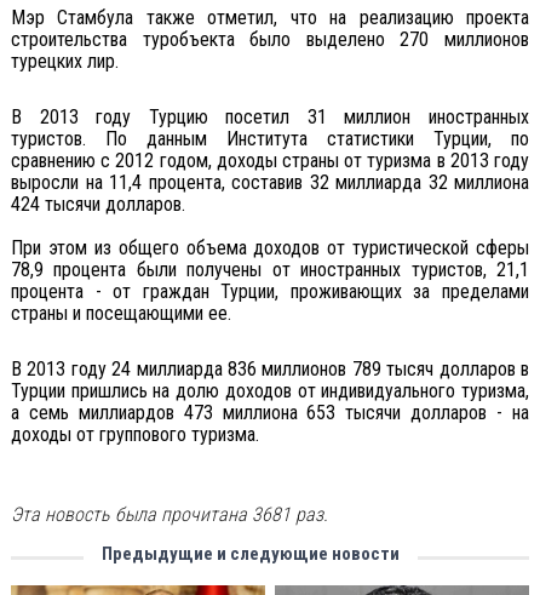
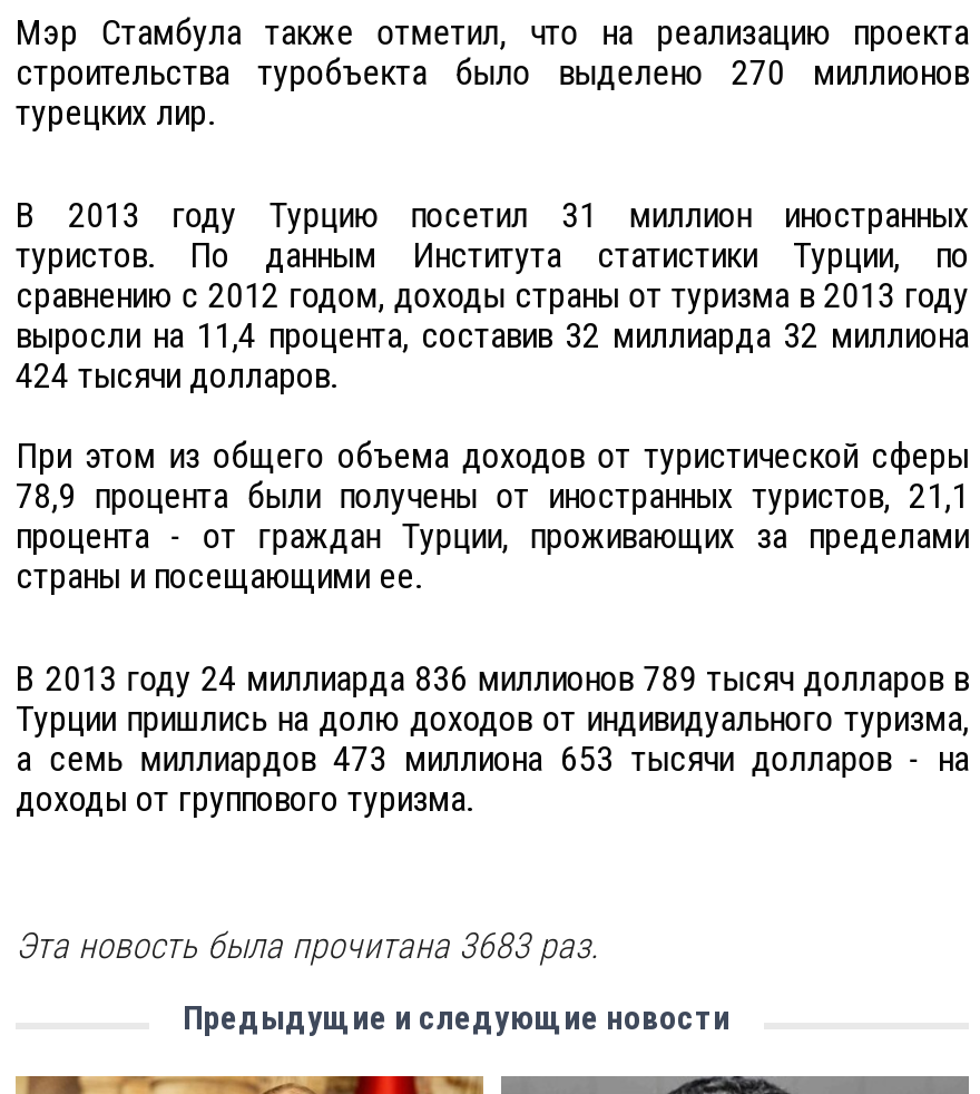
- Эта новость была прочитана 3681 раз.
+ Эта новость была прочитана 3683 раз.
